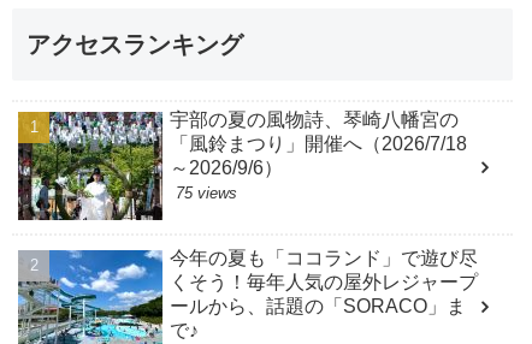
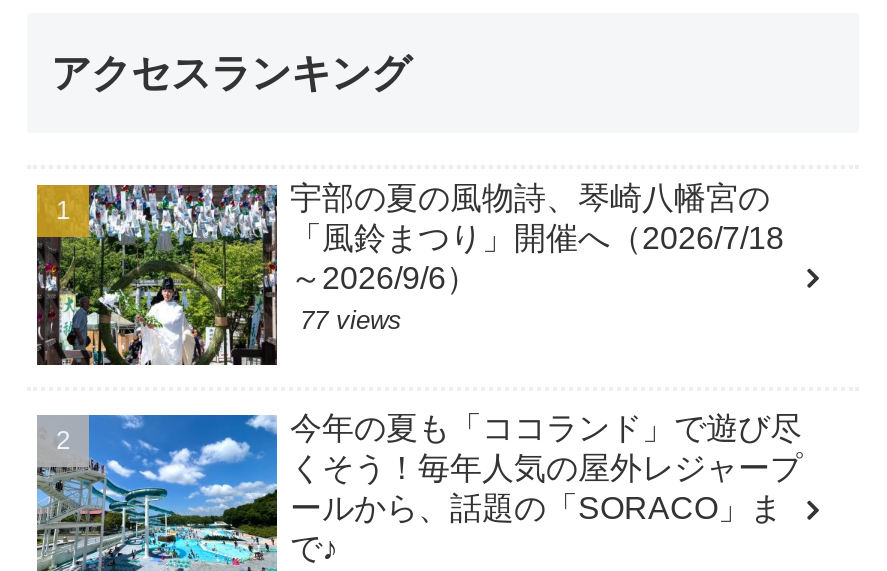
- 75 views
+ 77 views
